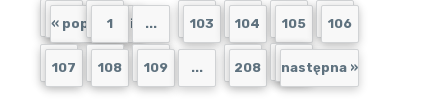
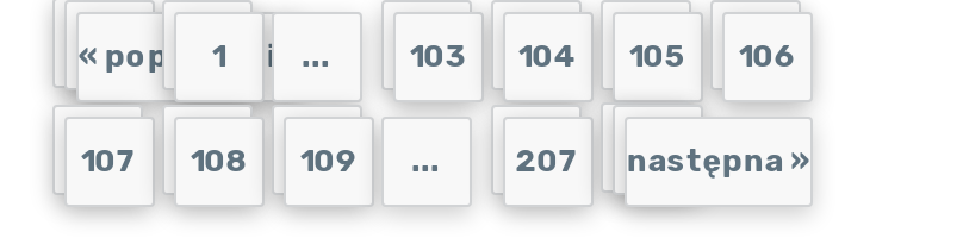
- 208 następna »
+ 207 następna »
